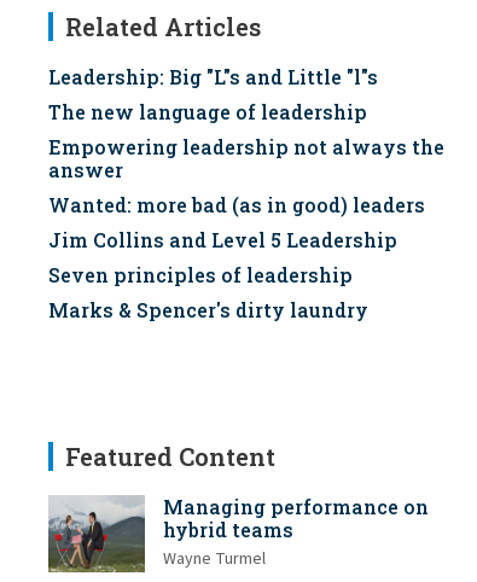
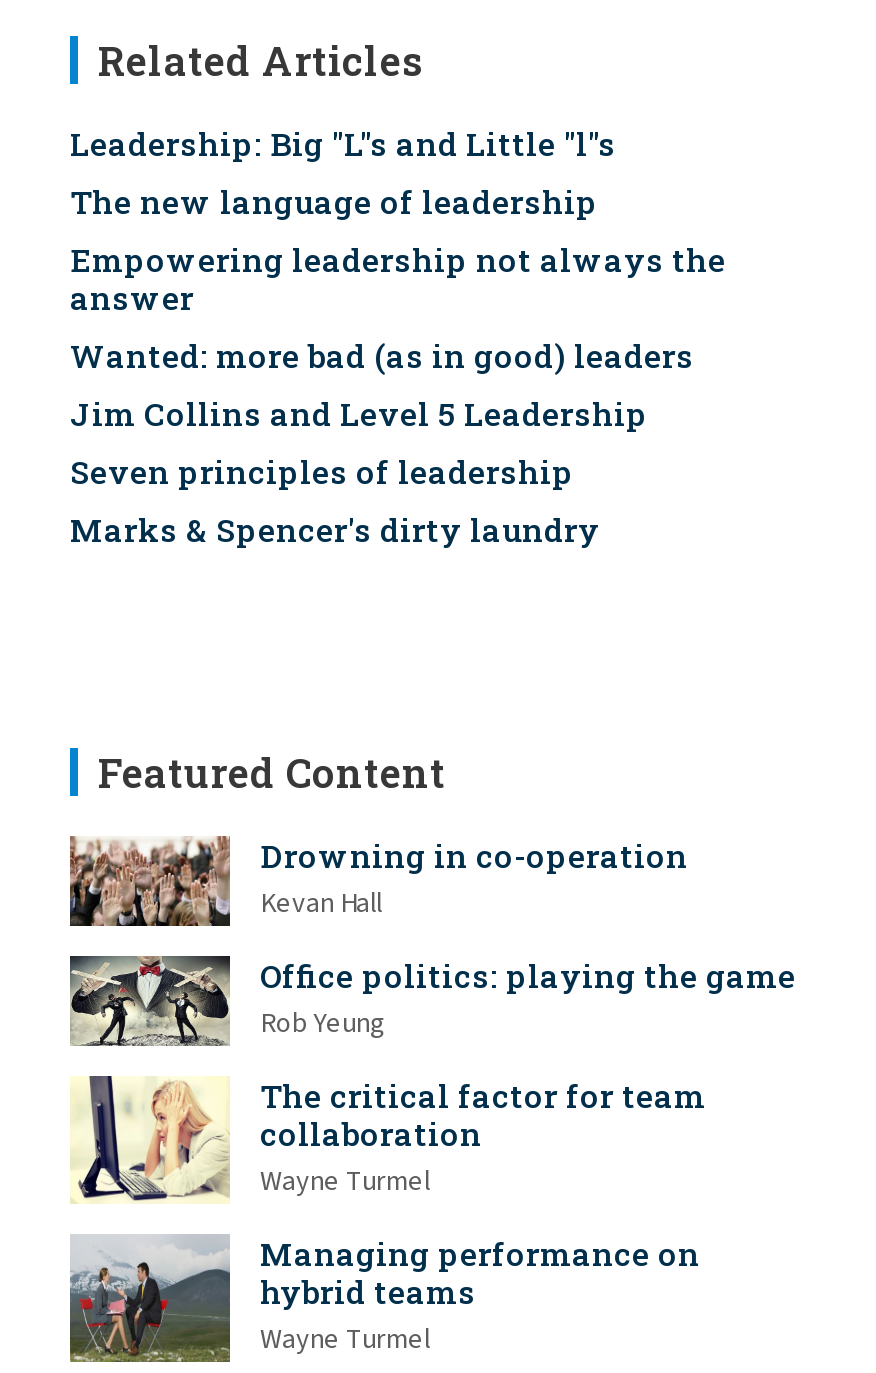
+ [image]
+ Drowning in co-operation
+ Kevan Hall
+ Office politics: playing the game
+ Rob Yeung
+ The critical factor for team
+ collaboration
+ Wayne Turmel

+ [image]

+ [image]
